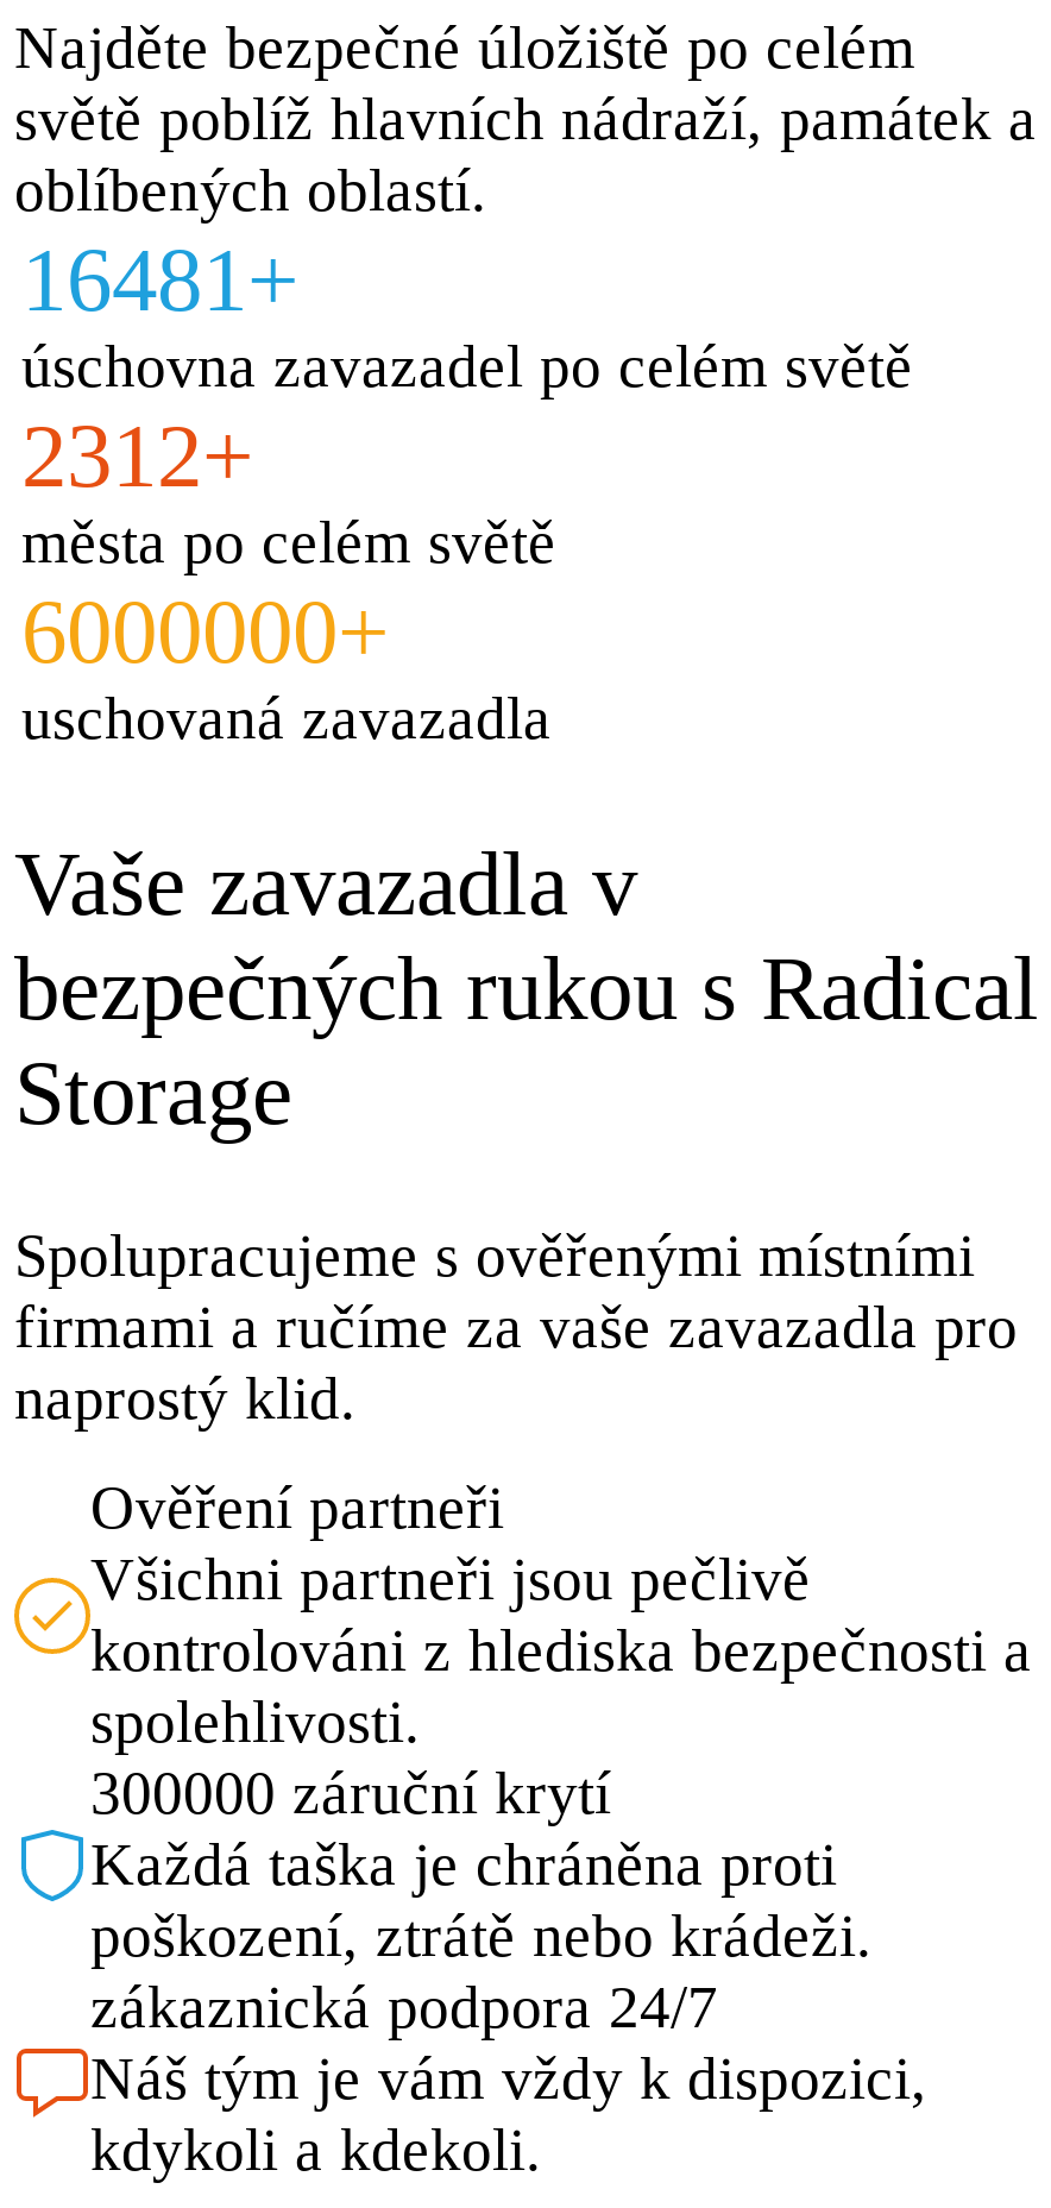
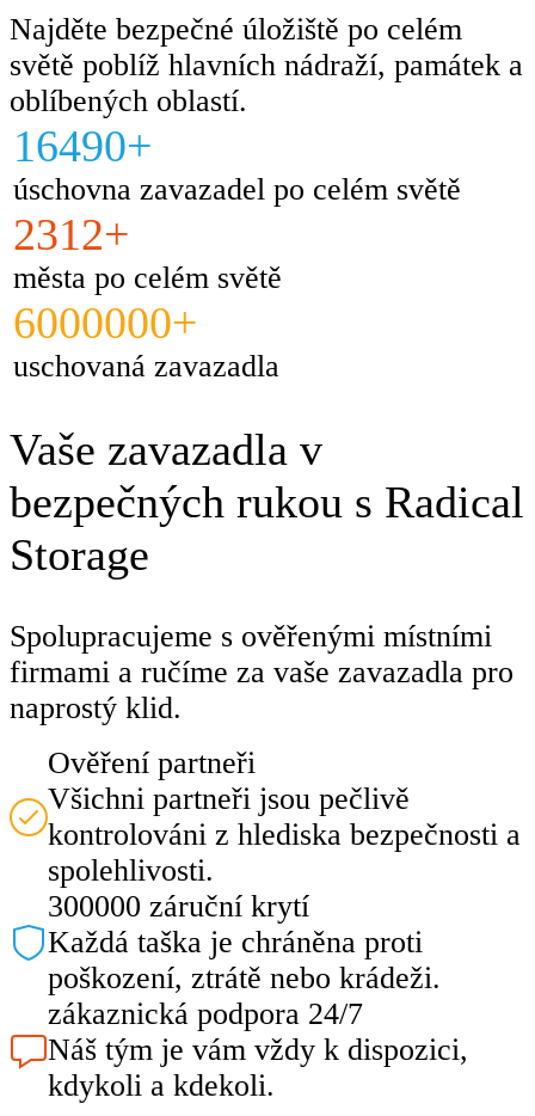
- 16481+
+ 16490+
